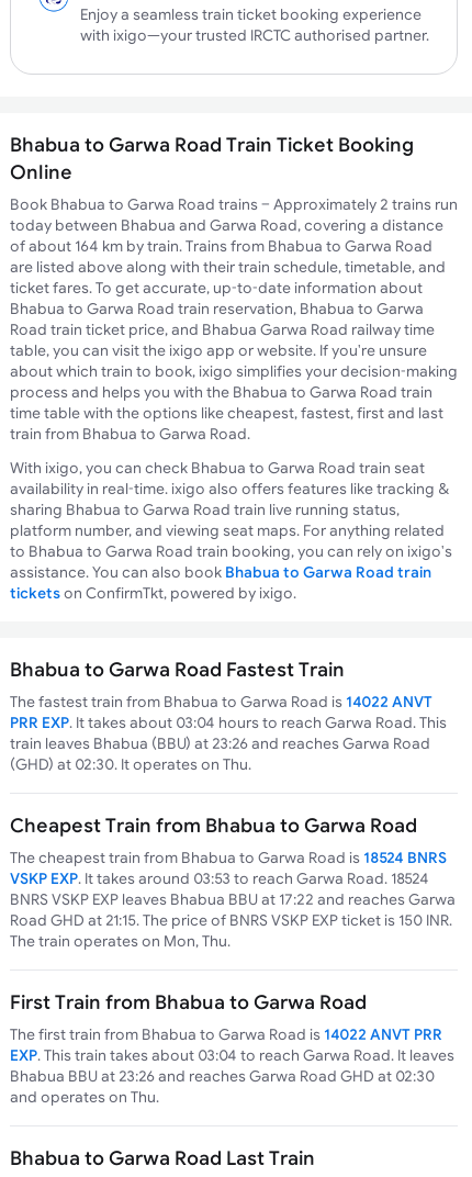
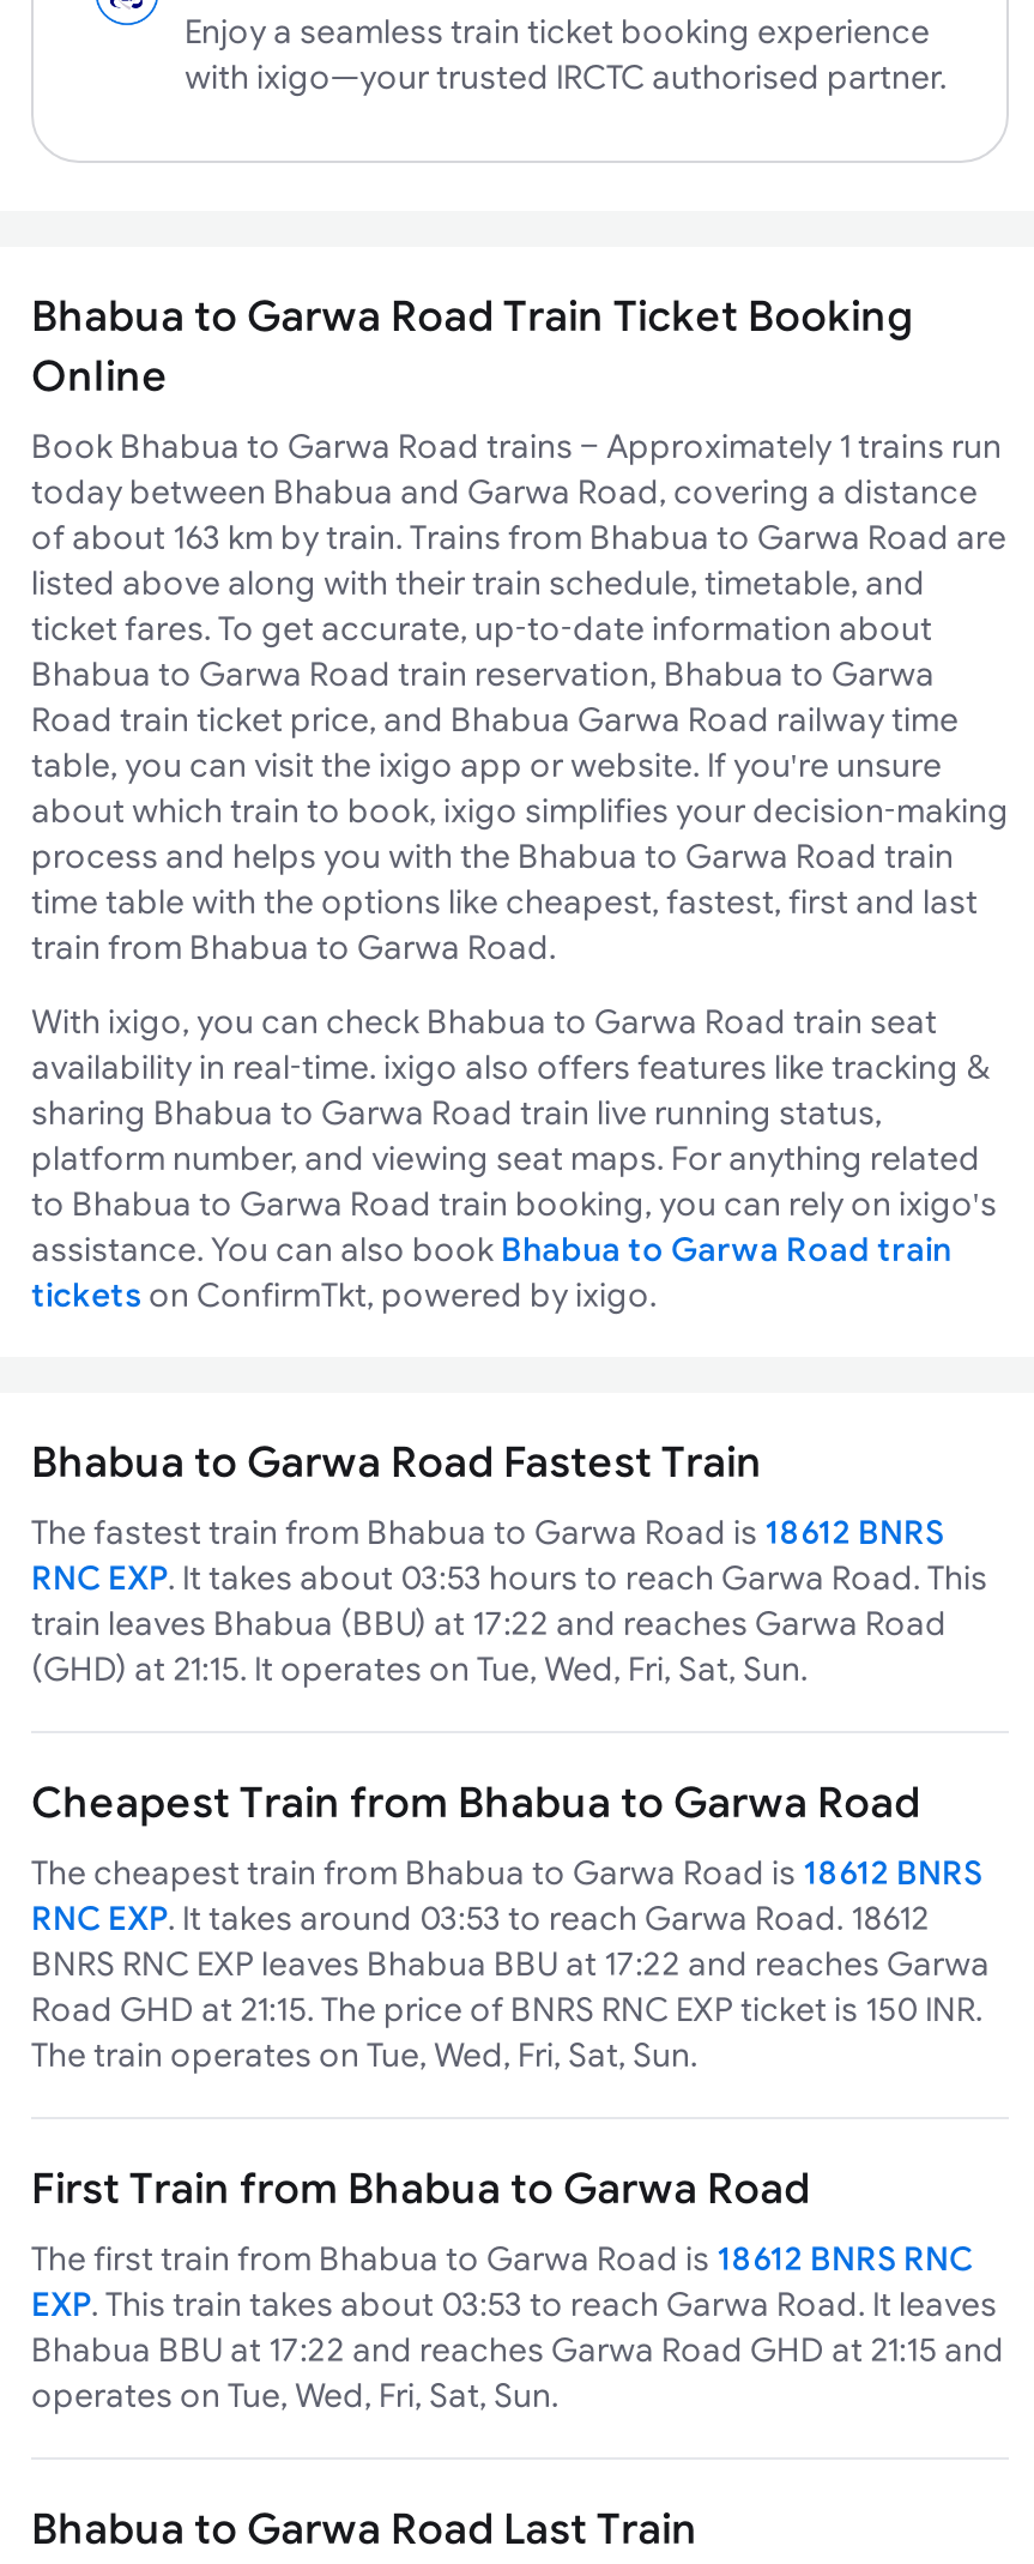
- Book Bhabua to Garwa Road trains – Approximately 2 trains run
+ Book Bhabua to Garwa Road trains – Approximately 1 trains run

- of about 164 km by train. Trains from Bhabua to Garwa Road
- are listed above along with their train schedule, timetable, and
+ of about 163 km by train. Trains from Bhabua to Garwa Road are
+ listed above along with their train schedule, timetable, and

- The fastest train from Bhabua to Garwa Road is 14022 ANVT
- PRR EXP. It takes about 03:04 hours to reach Garwa Road. This
- train leaves Bhabua (BBU) at 23:26 and reaches Garwa Road
- (GHD) at 02:30. It operates on Thu.
+ The fastest train from Bhabua to Garwa Road is 18612 BNRS
+ RNC EXP. It takes about 03:53 hours to reach Garwa Road. This
+ train leaves Bhabua (BBU) at 17:22 and reaches Garwa Road
+ (GHD) at 21:15. It operates on Tue, Wed, Fri, Sat, Sun.

- The cheapest train from Bhabua to Garwa Road is 18524 BNRS
- VSKP EXP. It takes around 03:53 to reach Garwa Road. 18524
- BNRS VSKP EXP leaves Bhabua BBU at 17:22 and reaches Garwa
- Road GHD at 21:15. The price of BNRS VSKP EXP ticket is 150 INR.
- The train operates on Mon, Thu.
+ The cheapest train from Bhabua to Garwa Road is 18612 BNRS
+ RNC EXP. It takes around 03:53 to reach Garwa Road. 18612
+ BNRS RNC EXP leaves Bhabua BBU at 17:22 and reaches Garwa
+ Road GHD at 21:15. The price of BNRS RNC EXP ticket is 150 INR.
+ The train operates on Tue, Wed, Fri, Sat, Sun.

- The first train from Bhabua to Garwa Road is 14022 ANVT PRR
- EXP. This train takes about 03:04 to reach Garwa Road. It leaves
- Bhabua BBU at 23:26 and reaches Garwa Road GHD at 02:30
- and operates on Thu.
+ The first train from Bhabua to Garwa Road is 18612 BNRS RNC
+ EXP. This train takes about 03:53 to reach Garwa Road. It leaves
+ Bhabua BBU at 17:22 and reaches Garwa Road GHD at 21:15 and
+ operates on Tue, Wed, Fri, Sat, Sun.
